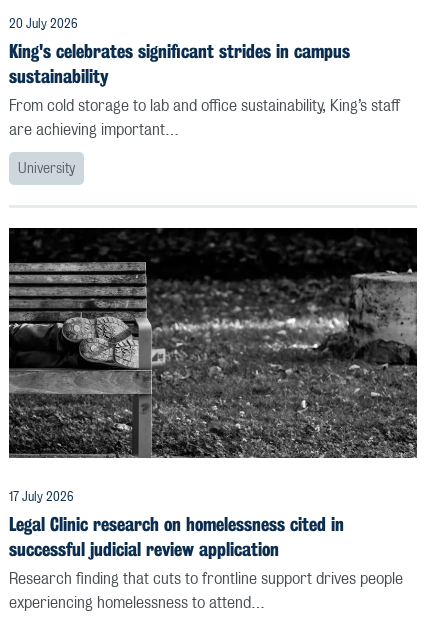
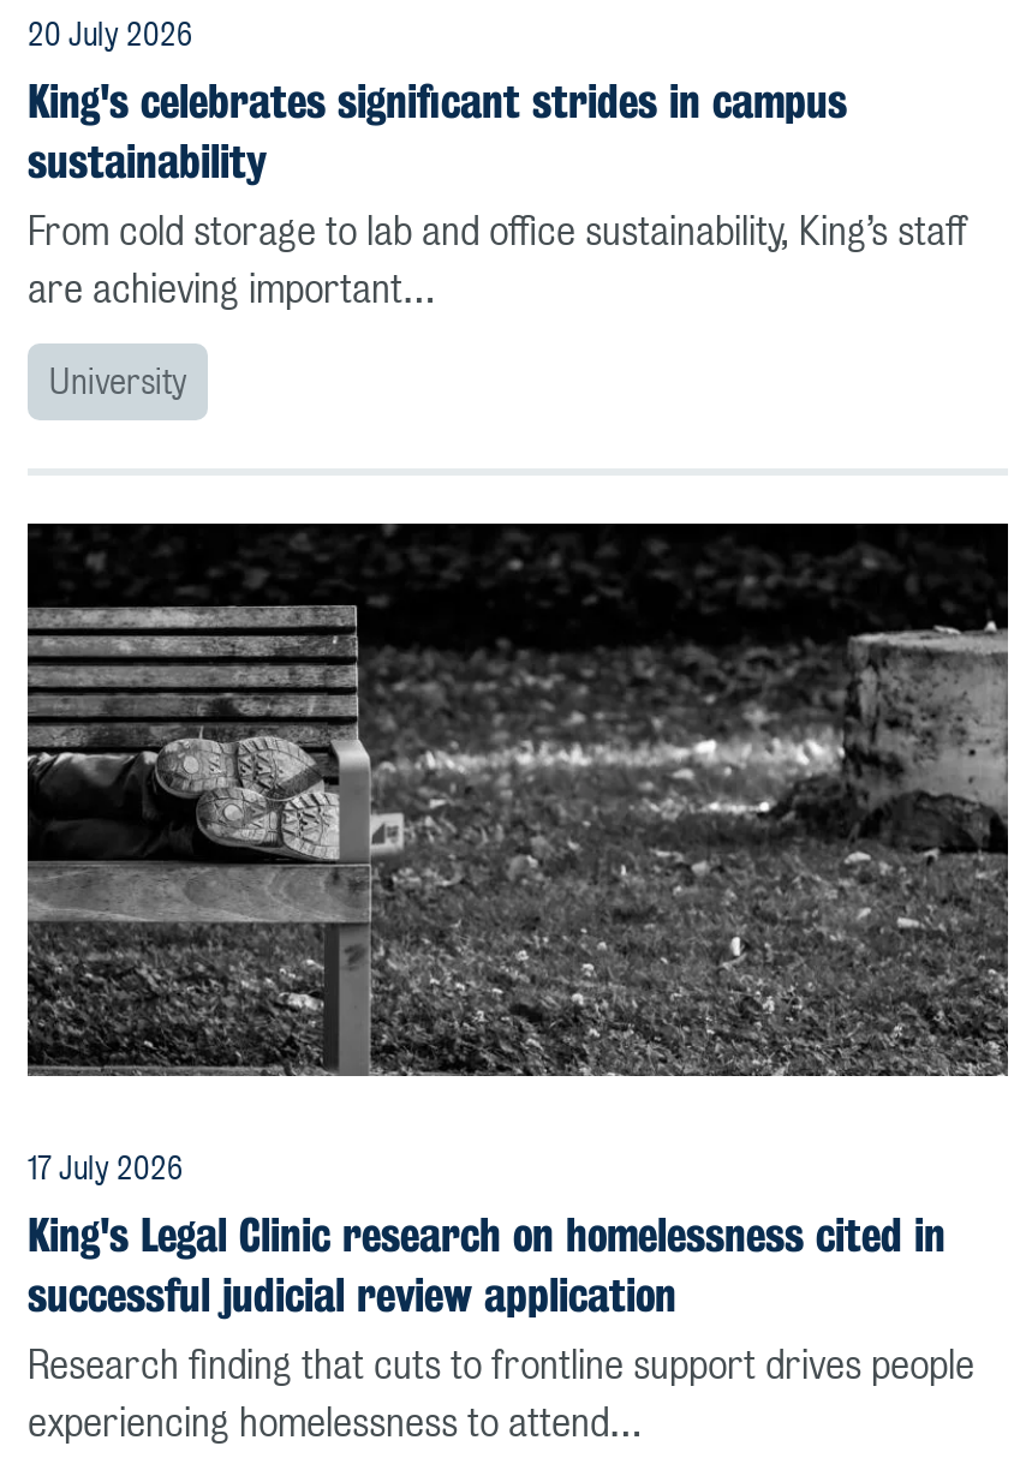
- Legal Clinic research on homelessness cited in
+ King's Legal Clinic research on homelessness cited in
